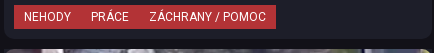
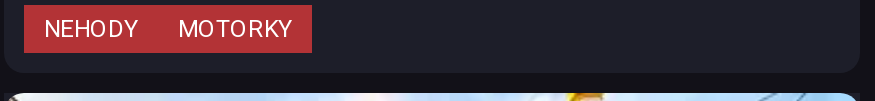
- PRÁCE
- ZÁCHRANY / POMOC
+ MOTORKY
